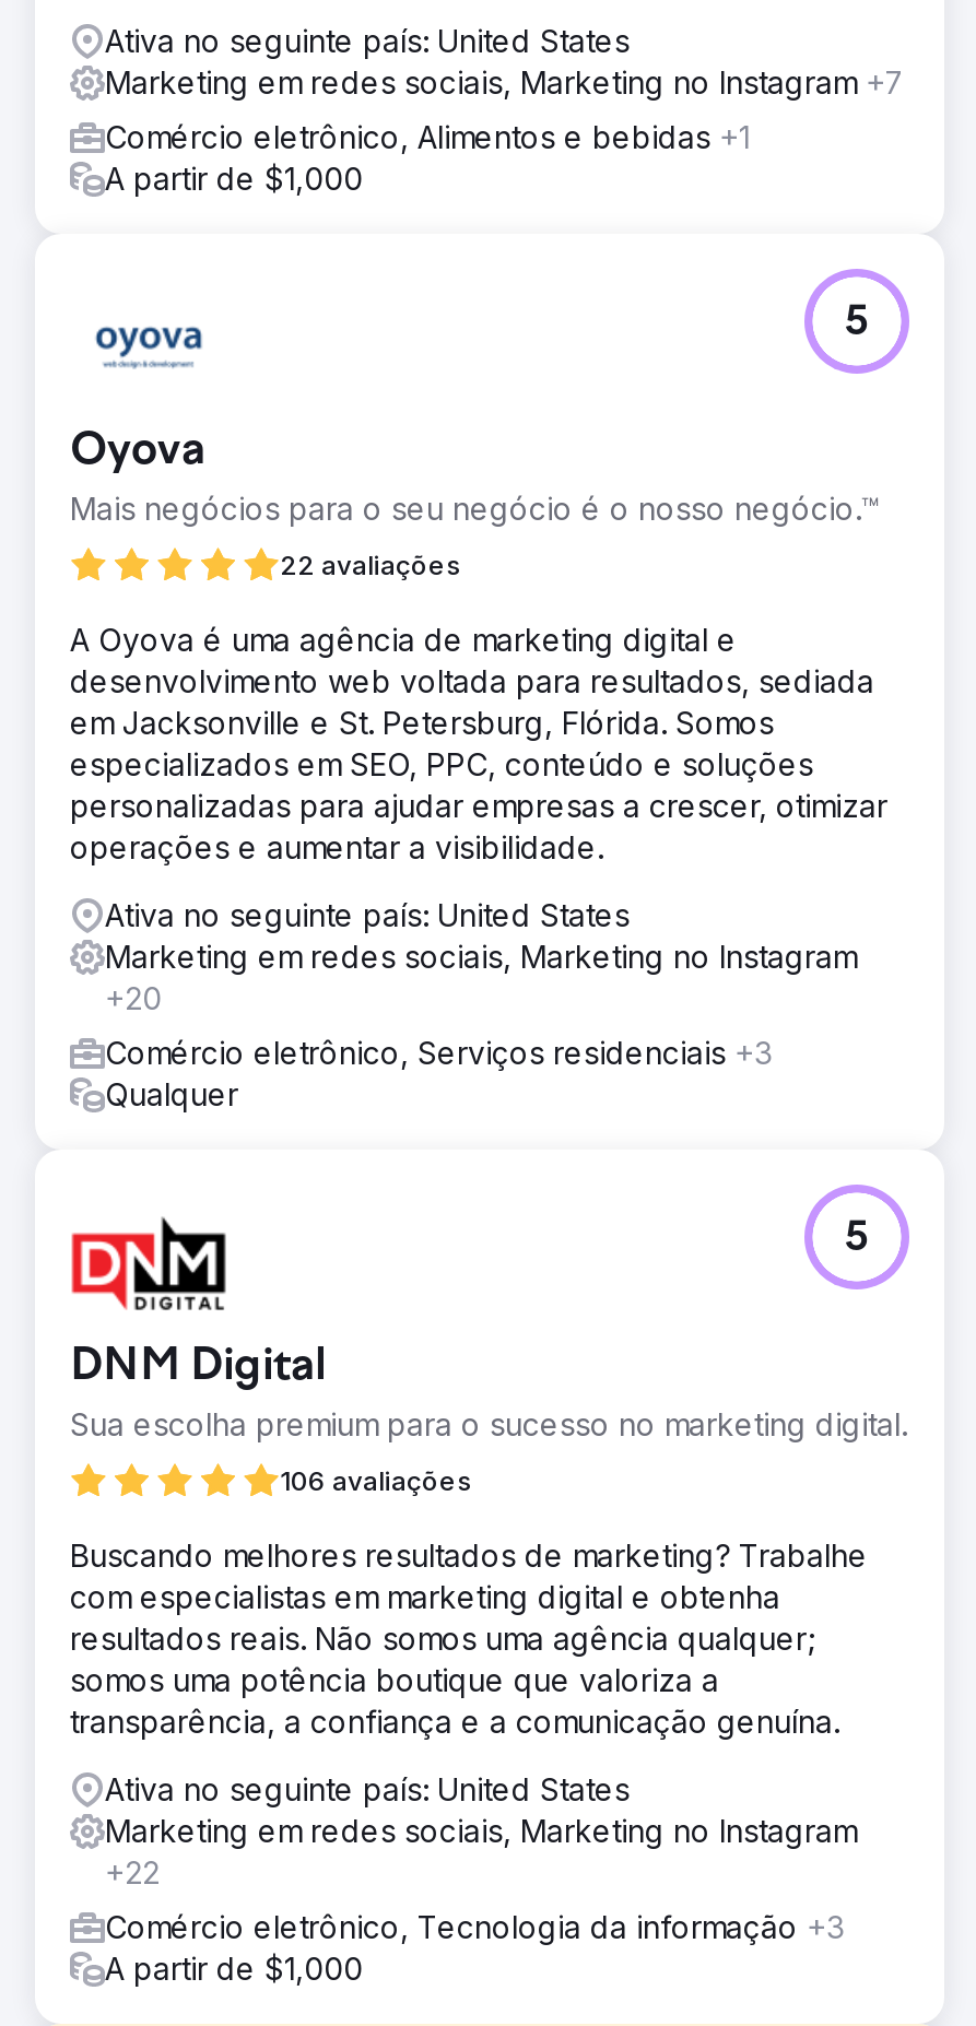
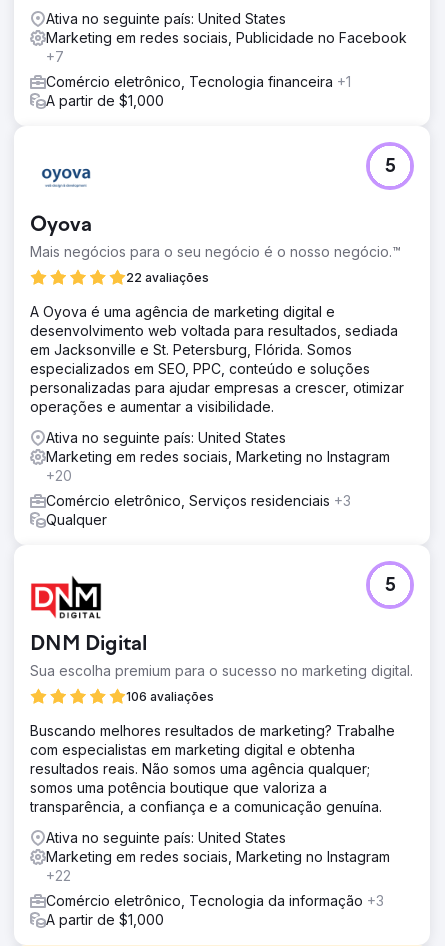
- Marketing em redes sociais, Marketing no Instagram +7
+ Marketing em redes sociais, Publicidade no Facebook
+ +7

- Comércio eletrônico, Alimentos e bebidas +1
+ Comércio eletrônico, Tecnologia financeira +1
